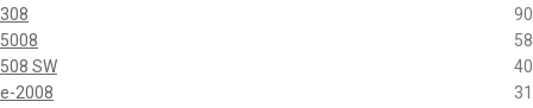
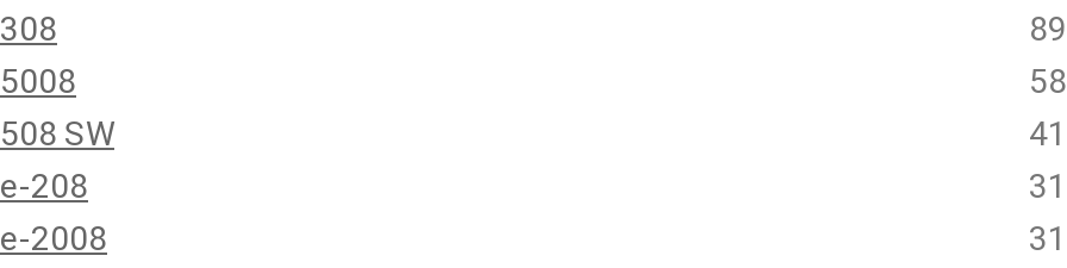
- 90
+ 89

- 40
+ 41
+ e-208
+ 31
